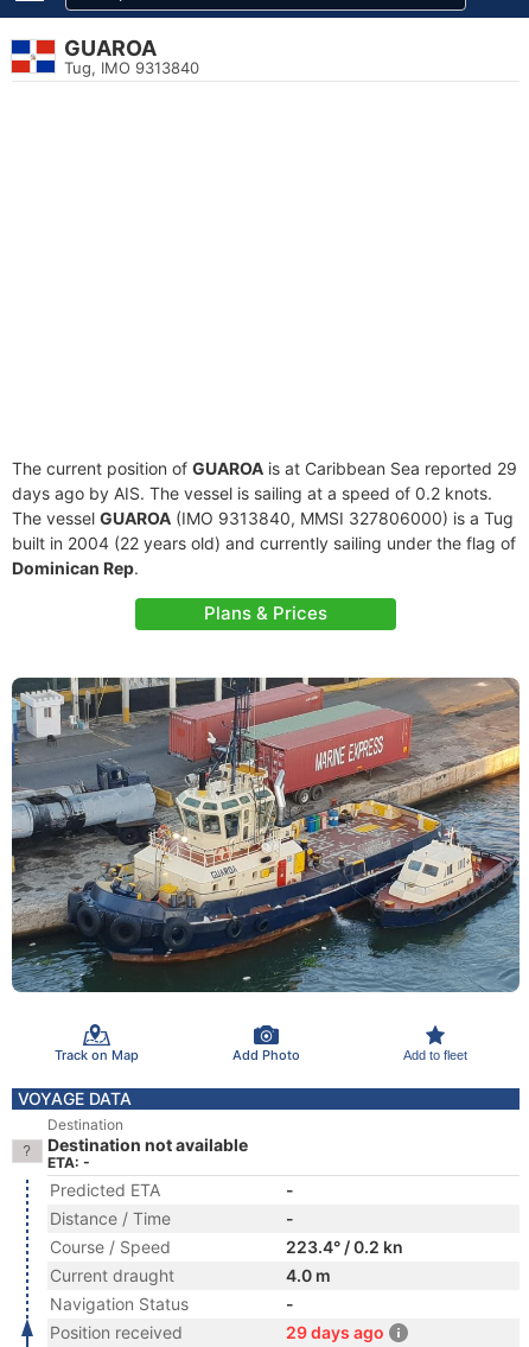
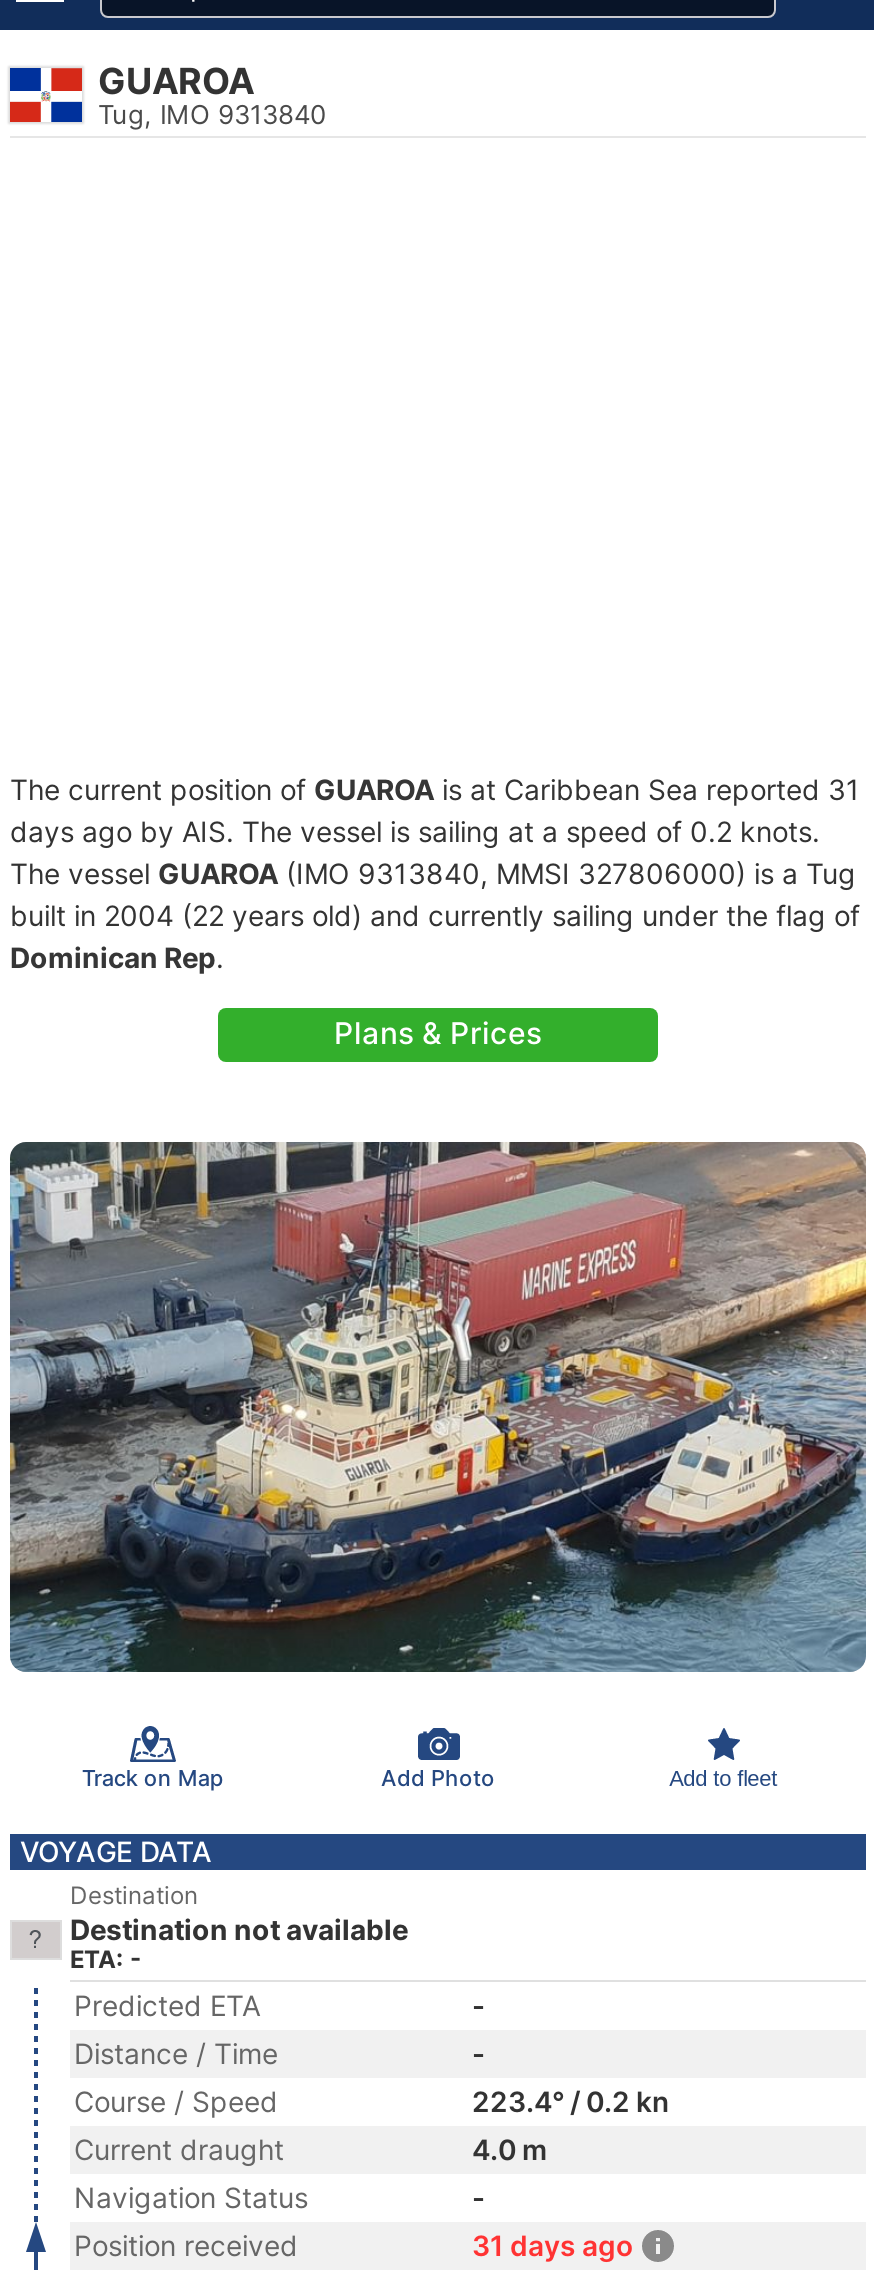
- The current position of GUAROA is at Caribbean Sea reported 29
+ The current position of GUAROA is at Caribbean Sea reported 31

- 29 days ago
+ 31 days ago
